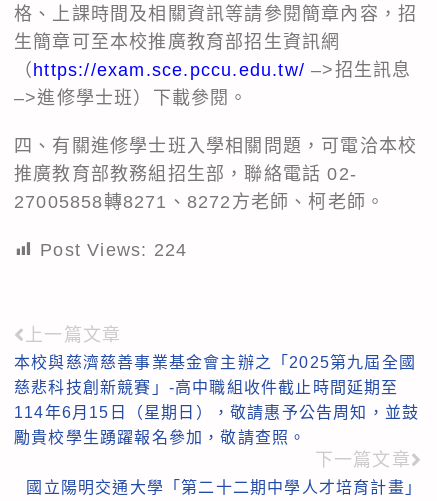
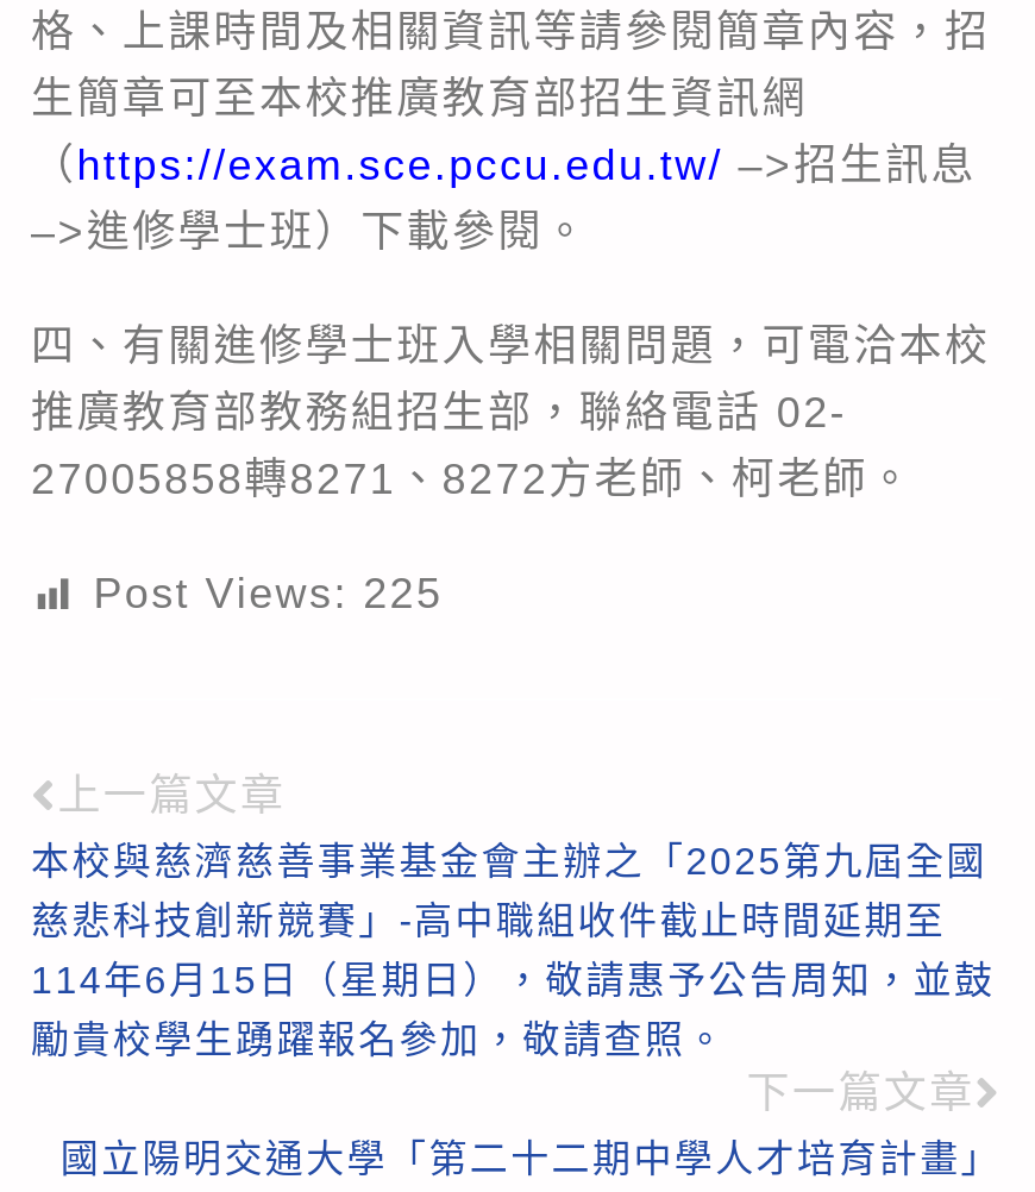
- Post Views: 224
+ Post Views: 225
